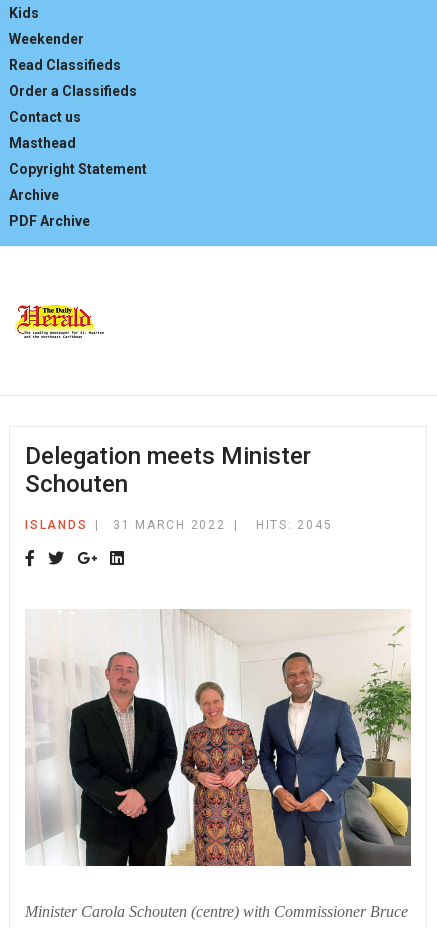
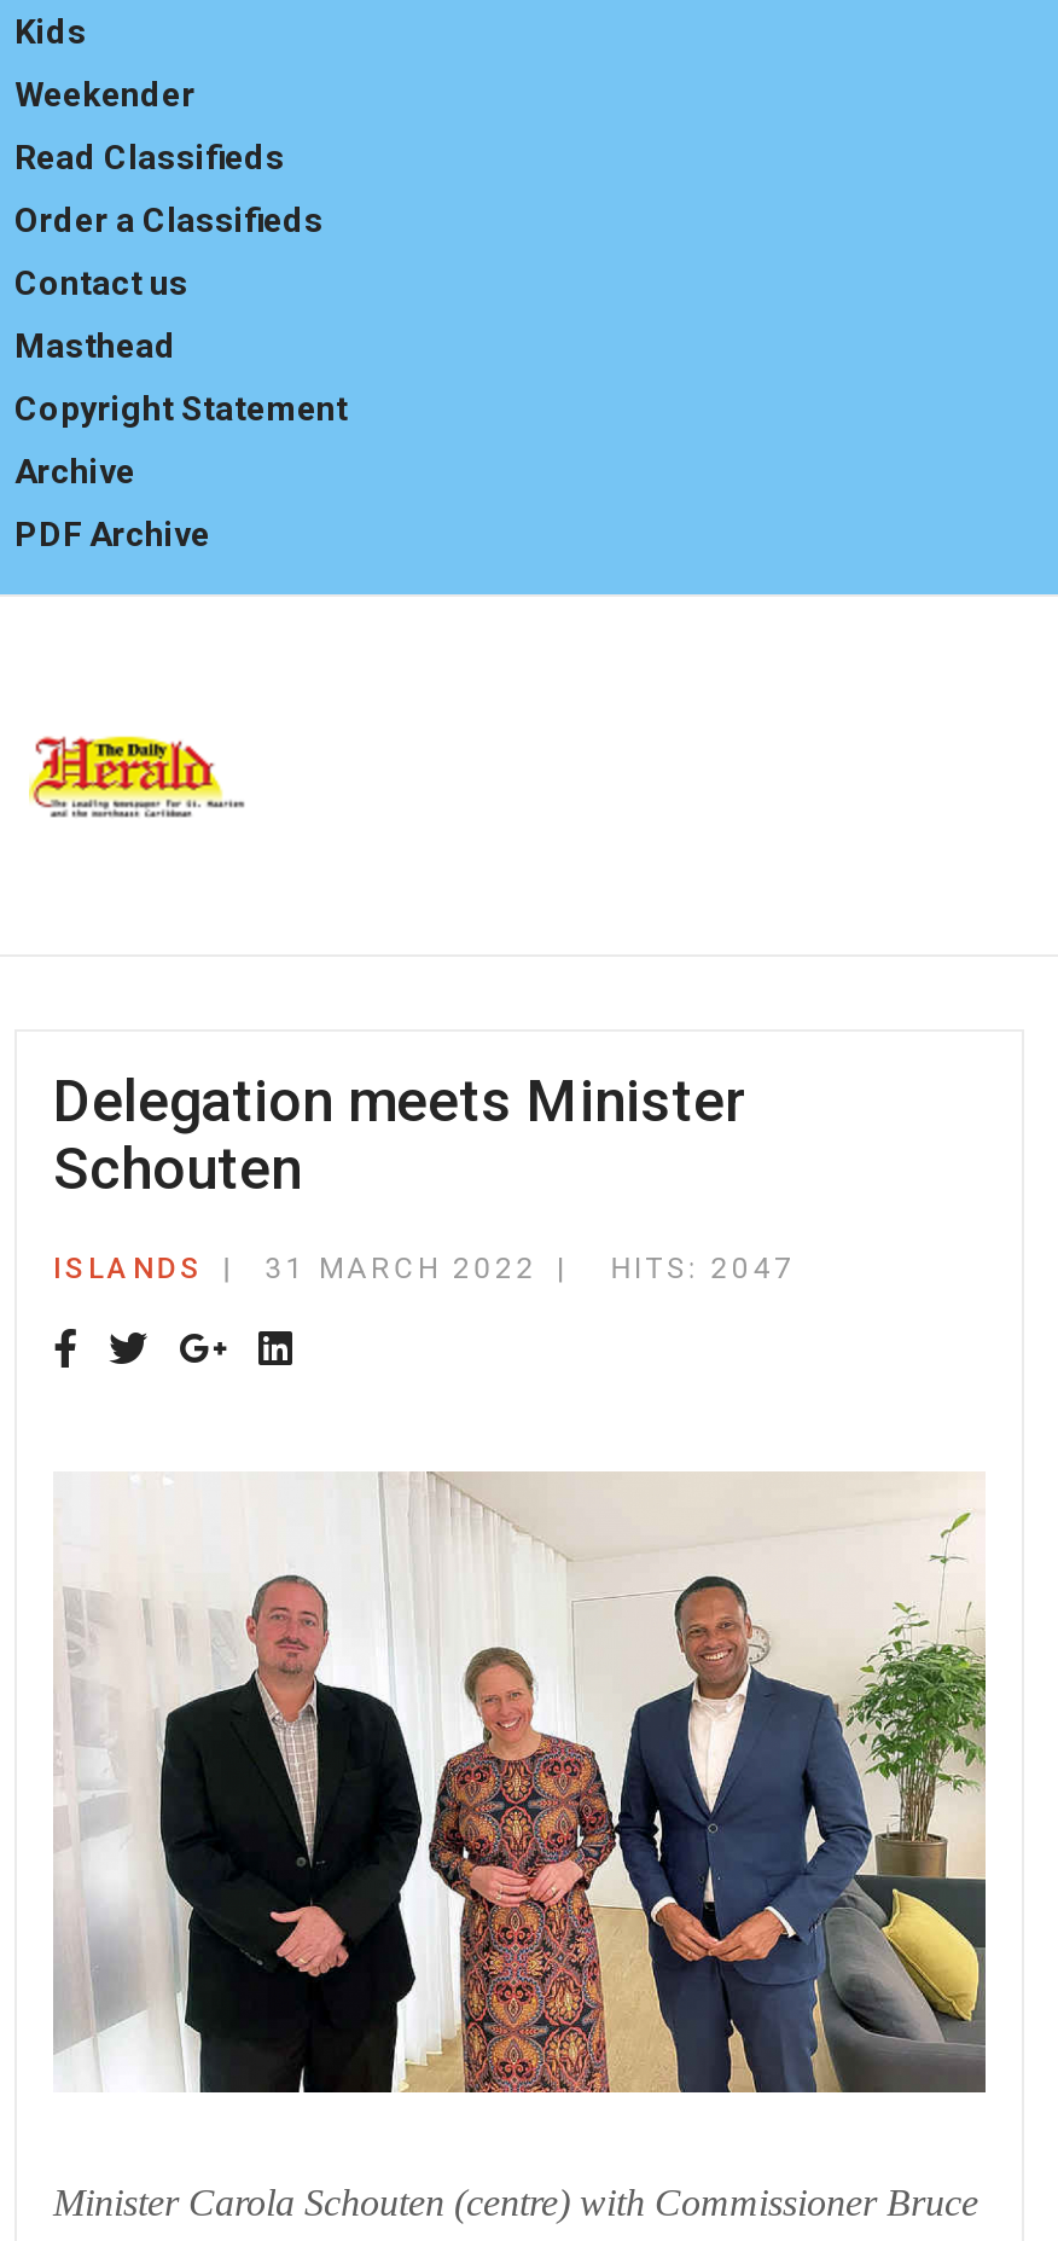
- HITS: 2045
+ HITS: 2047
